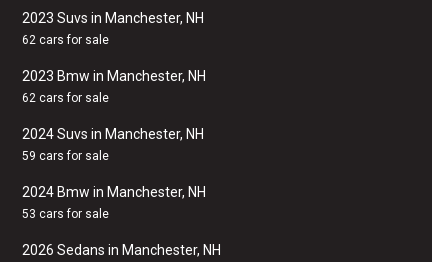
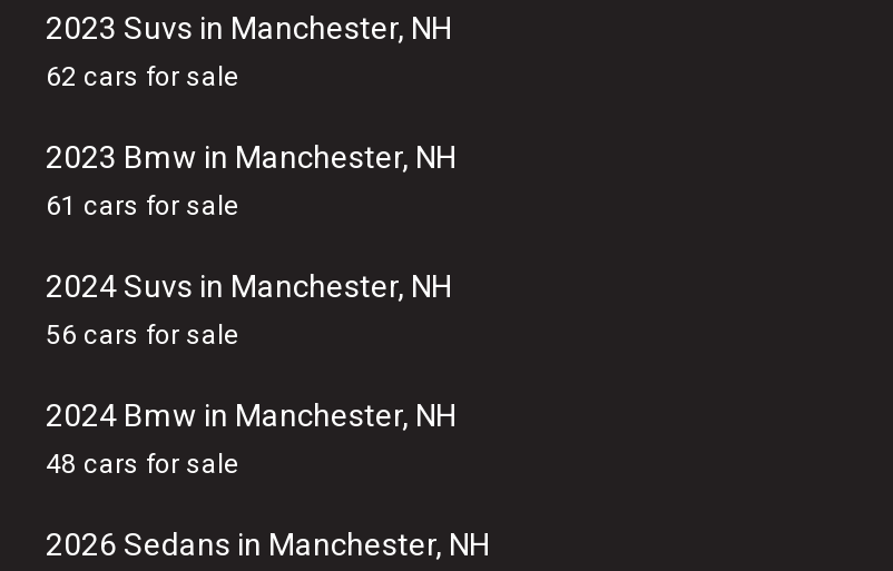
- 62 cars for sale
+ 61 cars for sale

- 59 cars for sale
+ 56 cars for sale

- 53 cars for sale
+ 48 cars for sale
